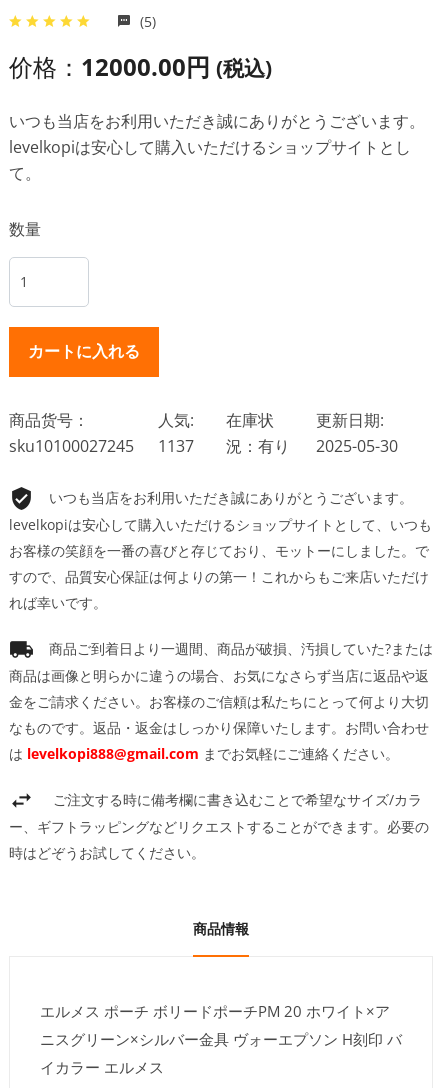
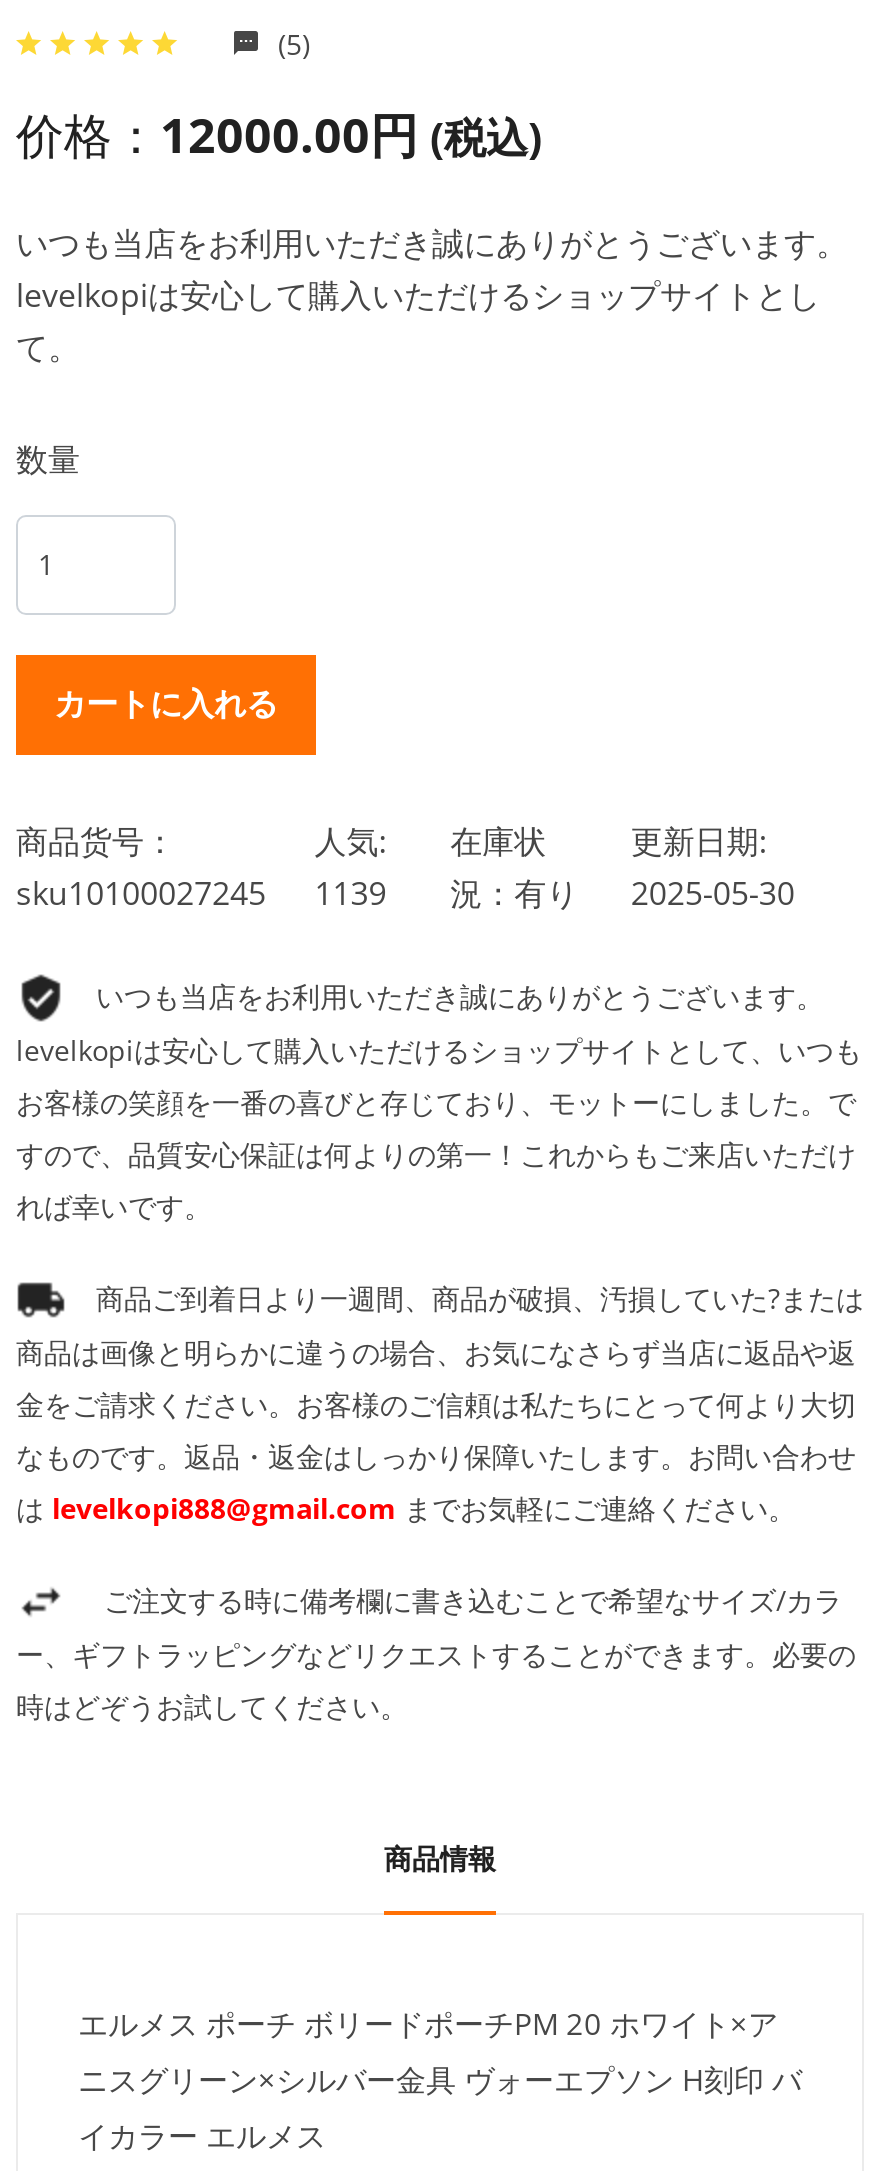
- sku10100027245 1137 況：有り 2025-05-30
+ sku10100027245 1139 況：有り 2025-05-30
